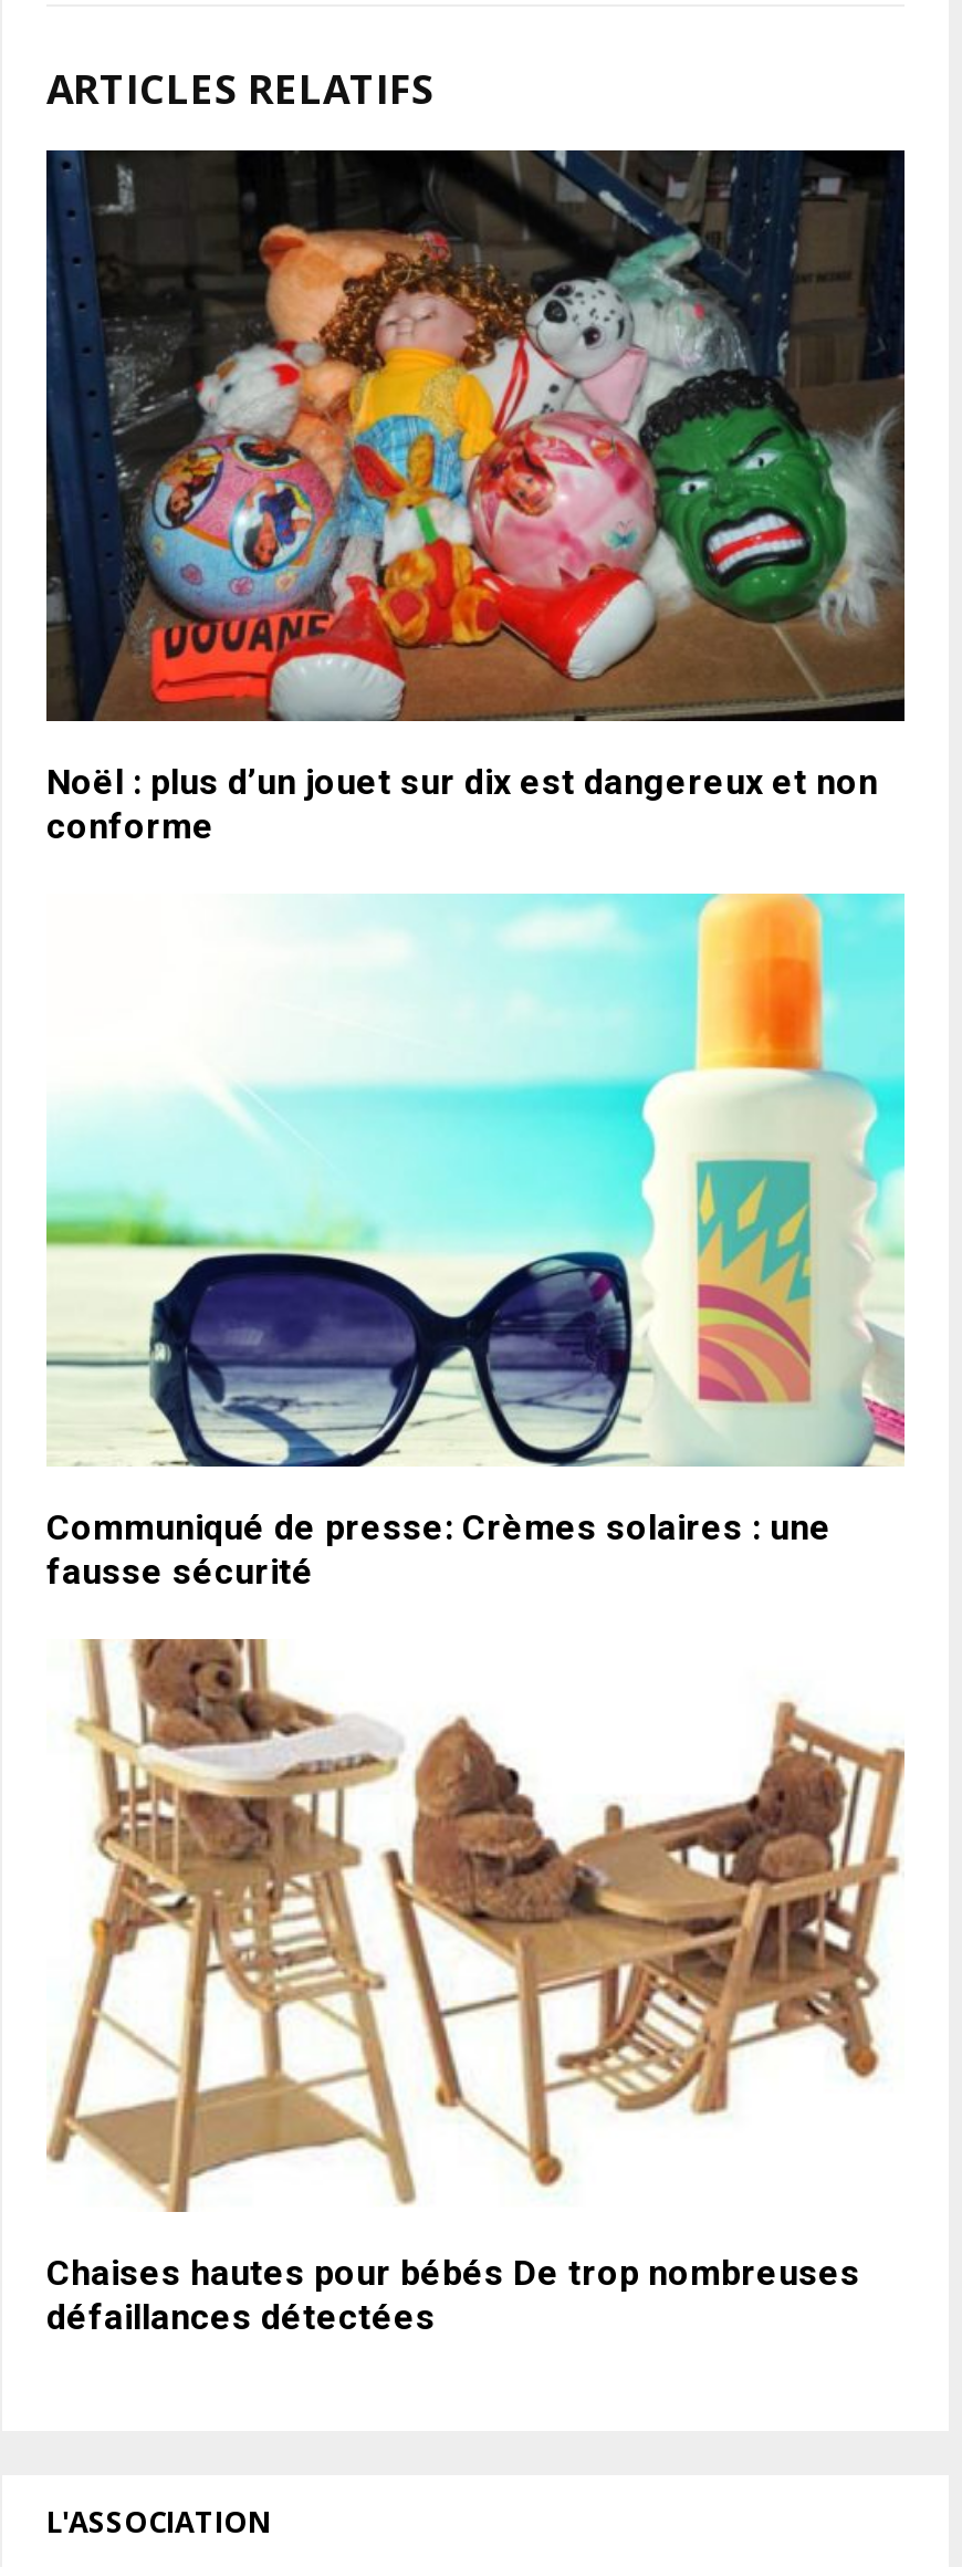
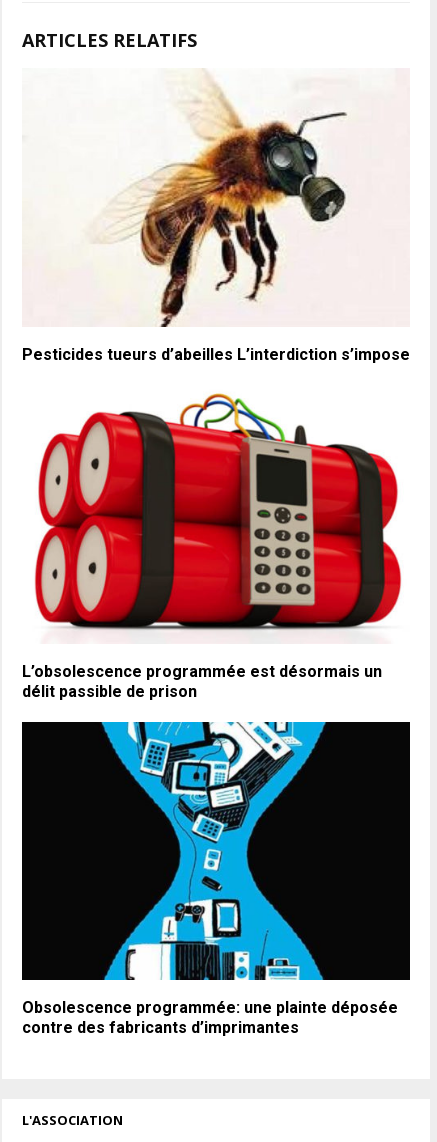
- [image]
- Noël : plus d’un jouet sur dix est dangereux et non
- conforme
+ [image]
+ Pesticides tueurs d’abeilles L’interdiction s’impose

- [image]
- Communiqué de presse: Crèmes solaires : une
- fausse sécurité
+ [image]
+ L’obsolescence programmée est désormais un
+ délit passible de prison

- [image]
- Chaises hautes pour bébés De trop nombreuses
- défaillances détectées
+ [image]
+ Obsolescence programmée: une plainte déposée
+ contre des fabricants d’imprimantes
